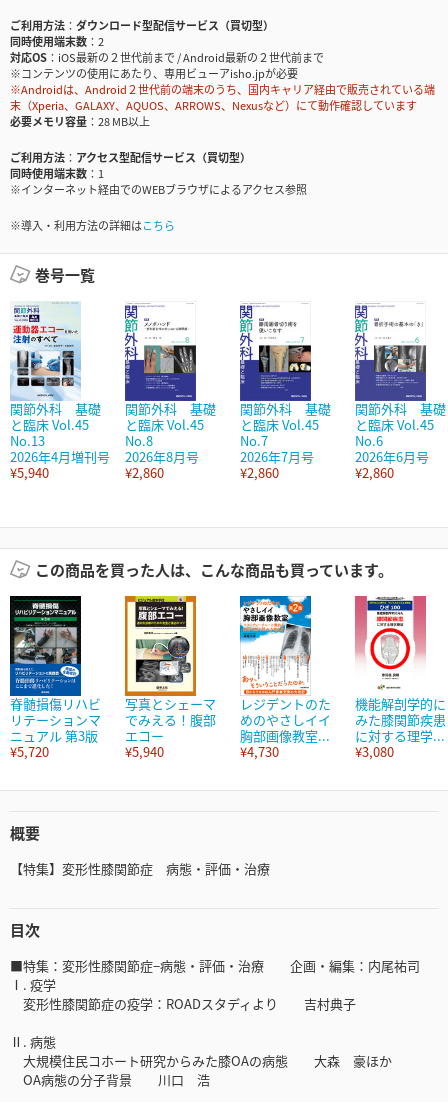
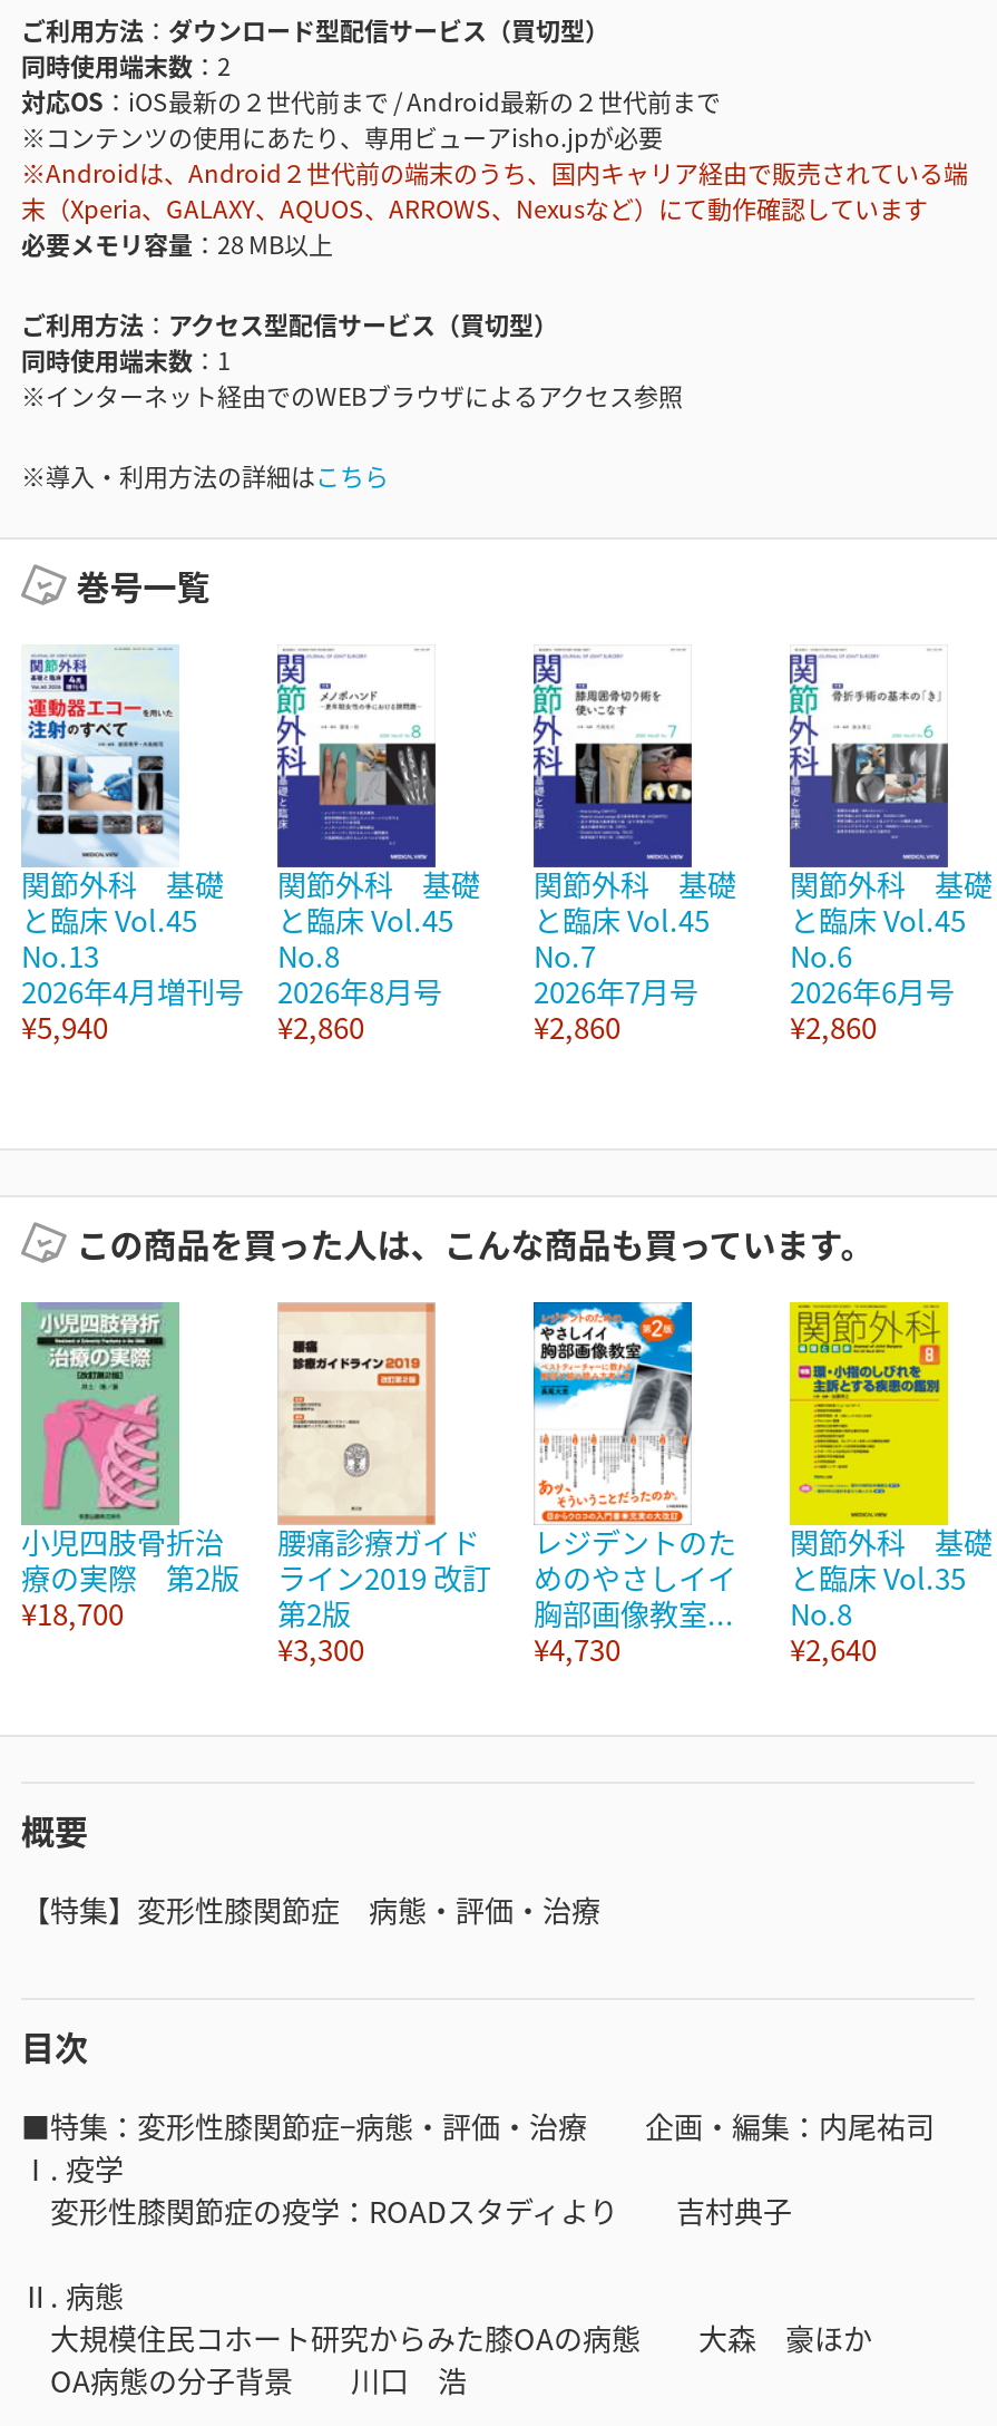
- [image]
- 脊髄損傷リハビ
- リテーションマ
- ニュアル 第3版
- ¥5,720
+ [image]
+ 小児四肢骨折治
+ 療の実際 第2版
+ ¥18,700

- [image]
- 写真とシェーマ
- でみえる！腹部
- エコー
- ¥5,940
+ [image]
+ 腰痛診療ガイド
+ ライン2019 改訂
+ 第2版
+ ¥3,300

- [image]
- 機能解剖学的に
- みた膝関節疾患
- に対する理学...
- ¥3,080
+ [image]
+ 関節外科 基礎
+ と臨床 Vol.35
+ No.8
+ ¥2,640
